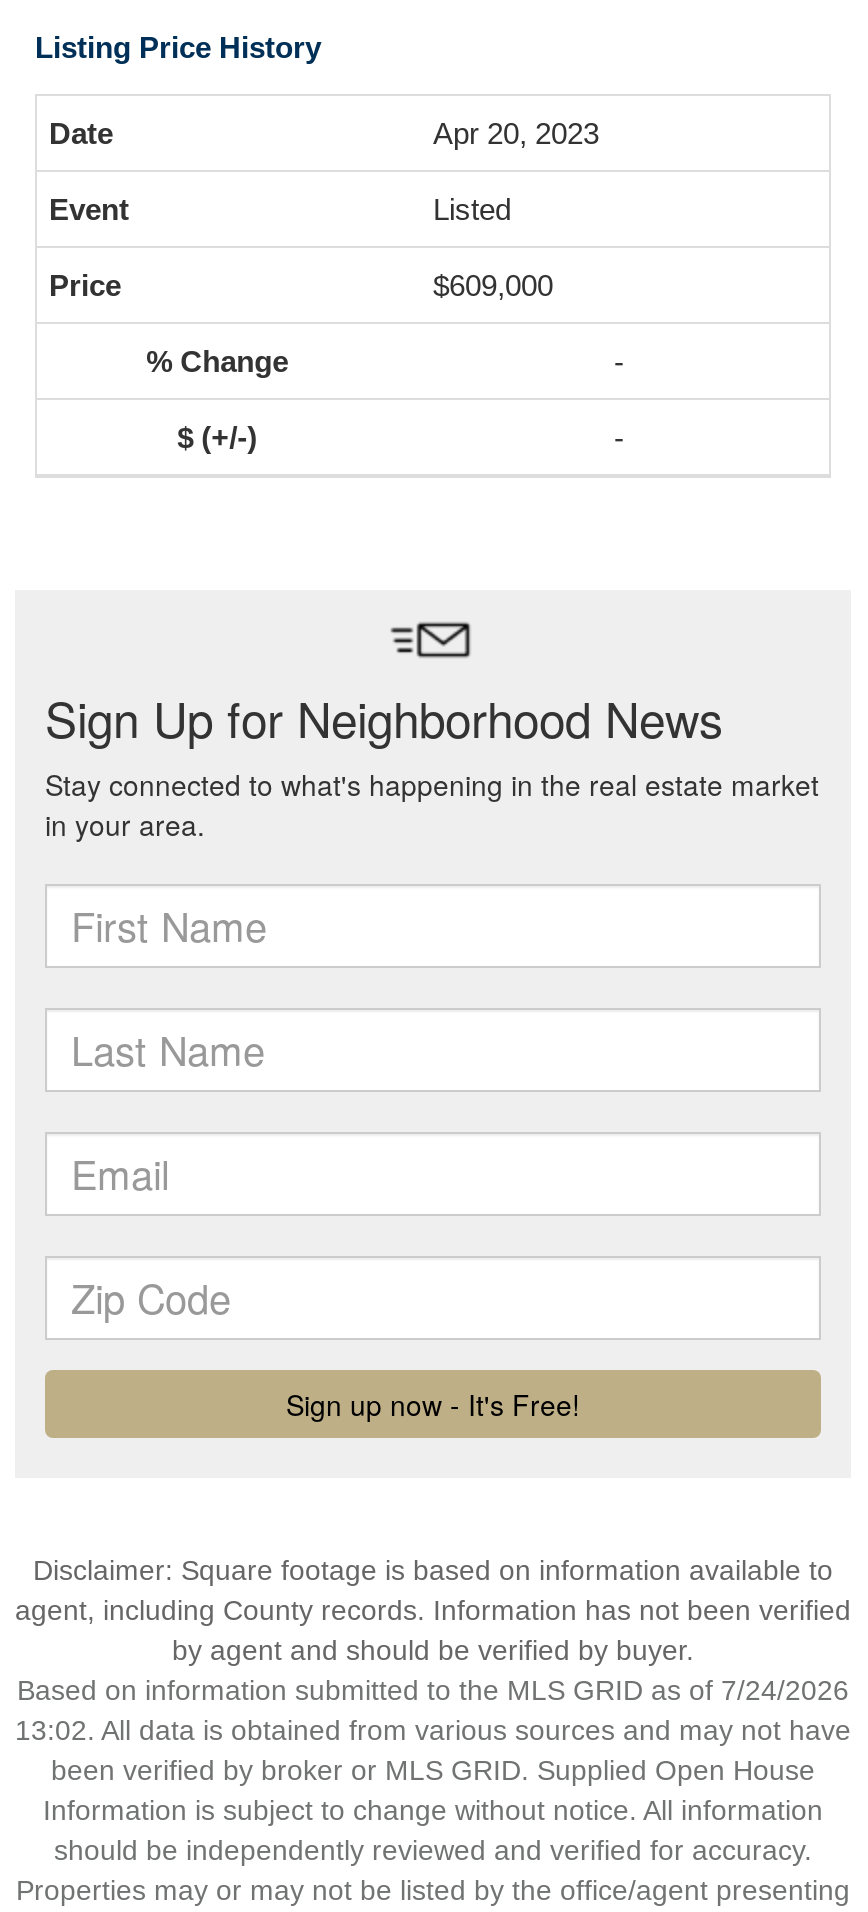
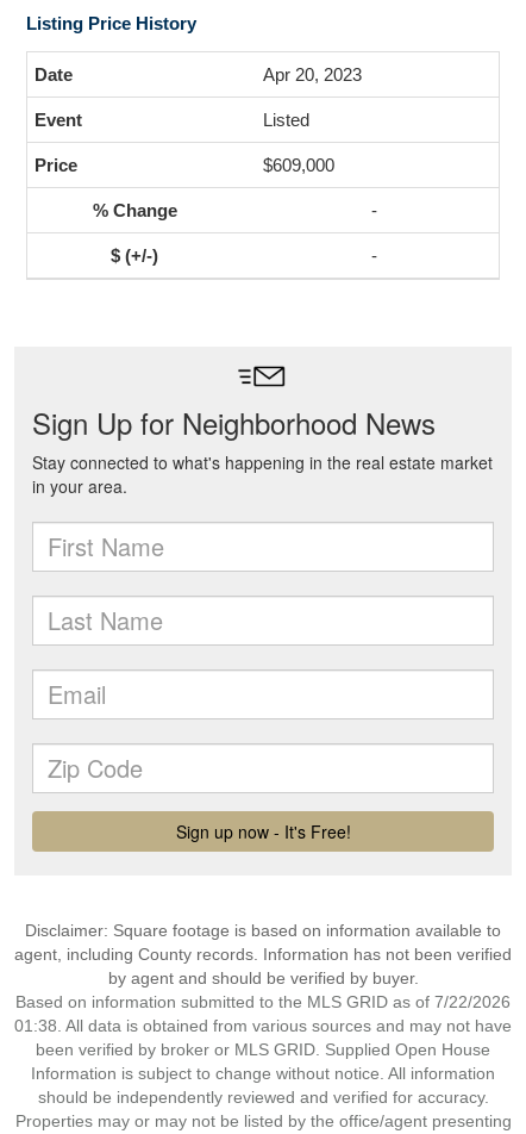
- Based on information submitted to the MLS GRID as of 7/24/2026
+ Based on information submitted to the MLS GRID as of 7/22/2026

- 13:02. All data is obtained from various sources and may not have
+ 01:38. All data is obtained from various sources and may not have
